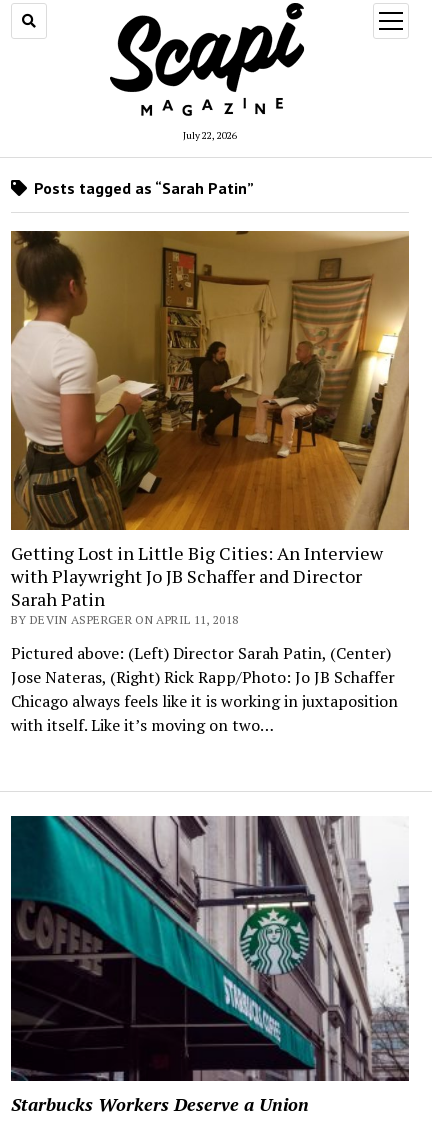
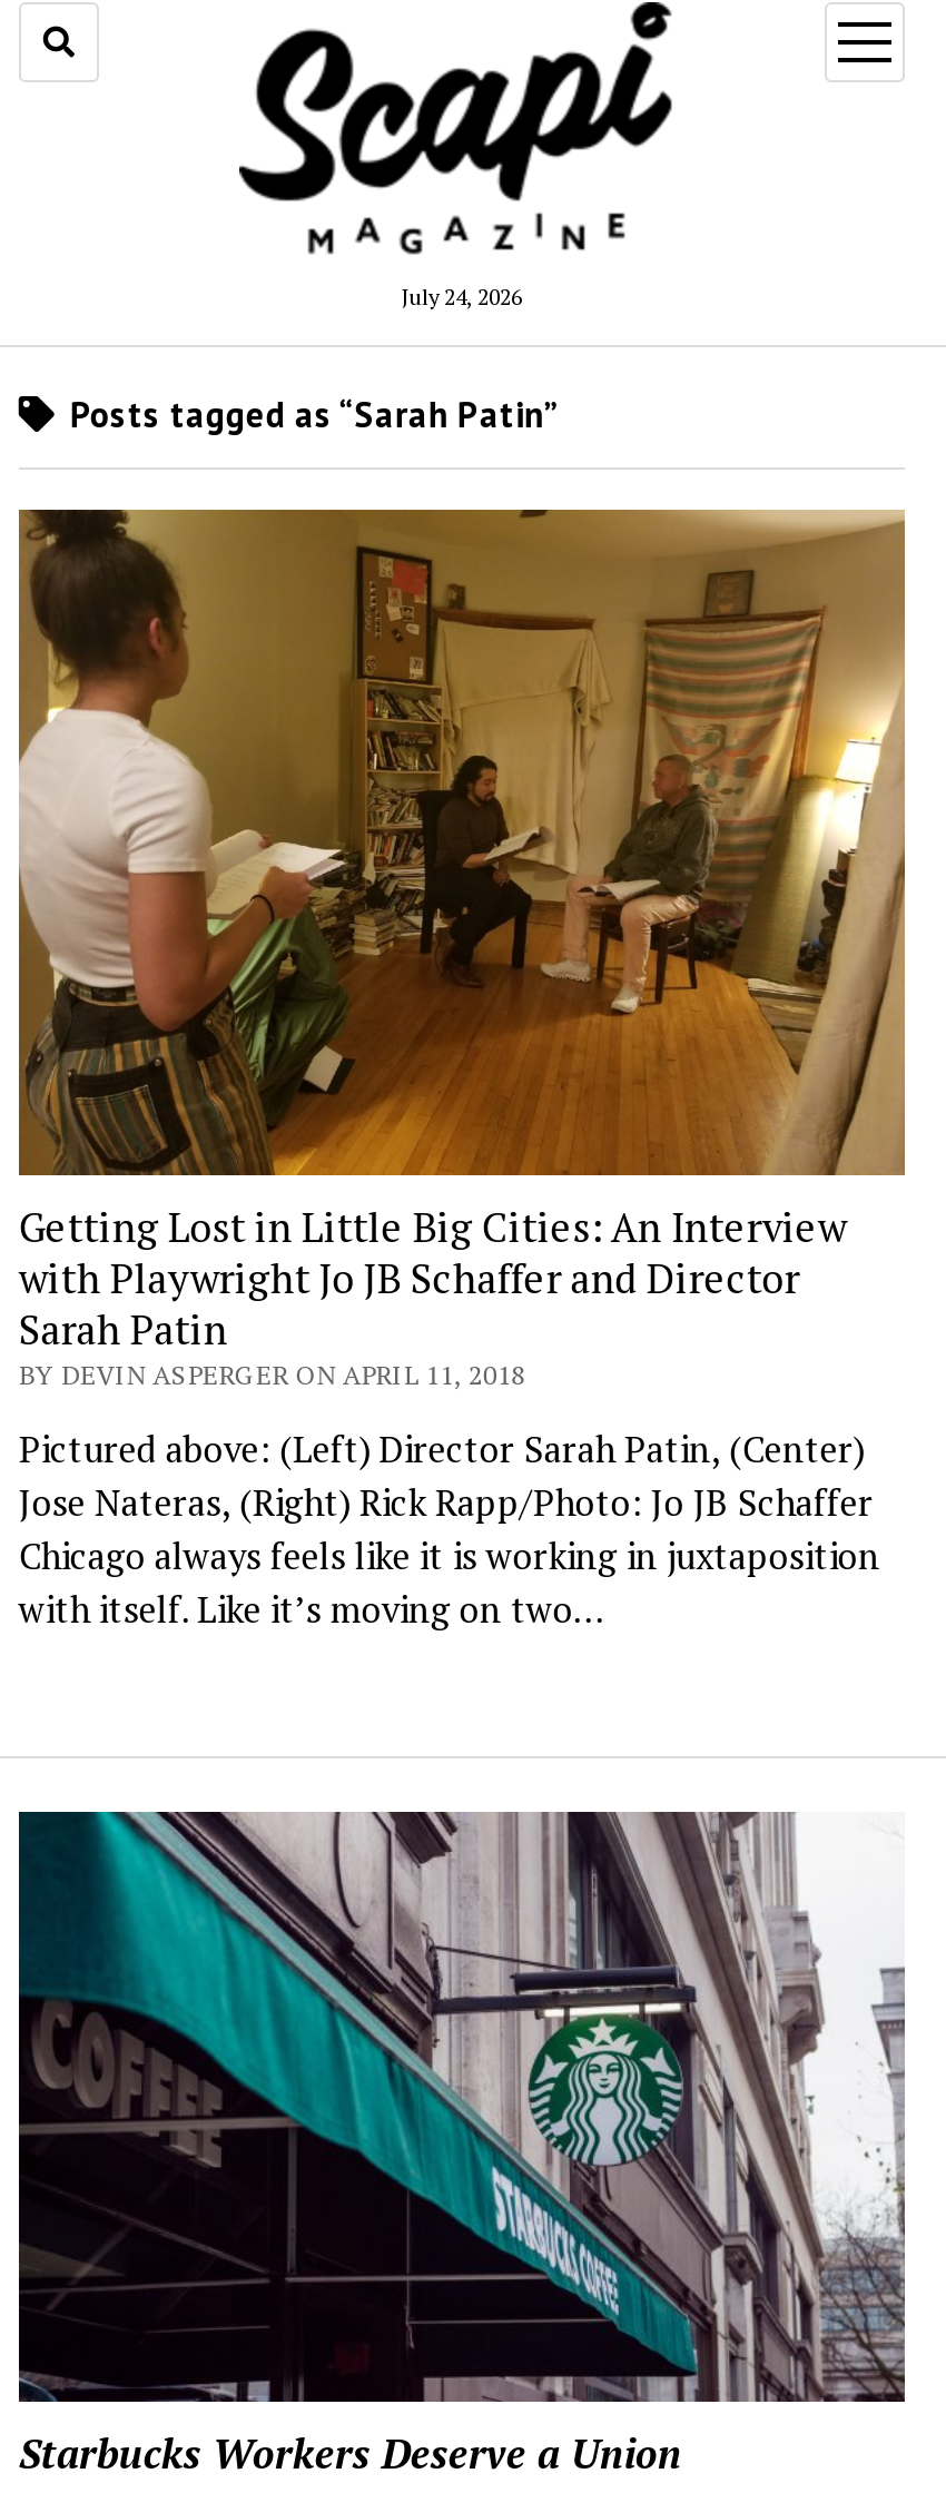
- July 22, 2026
+ July 24, 2026
